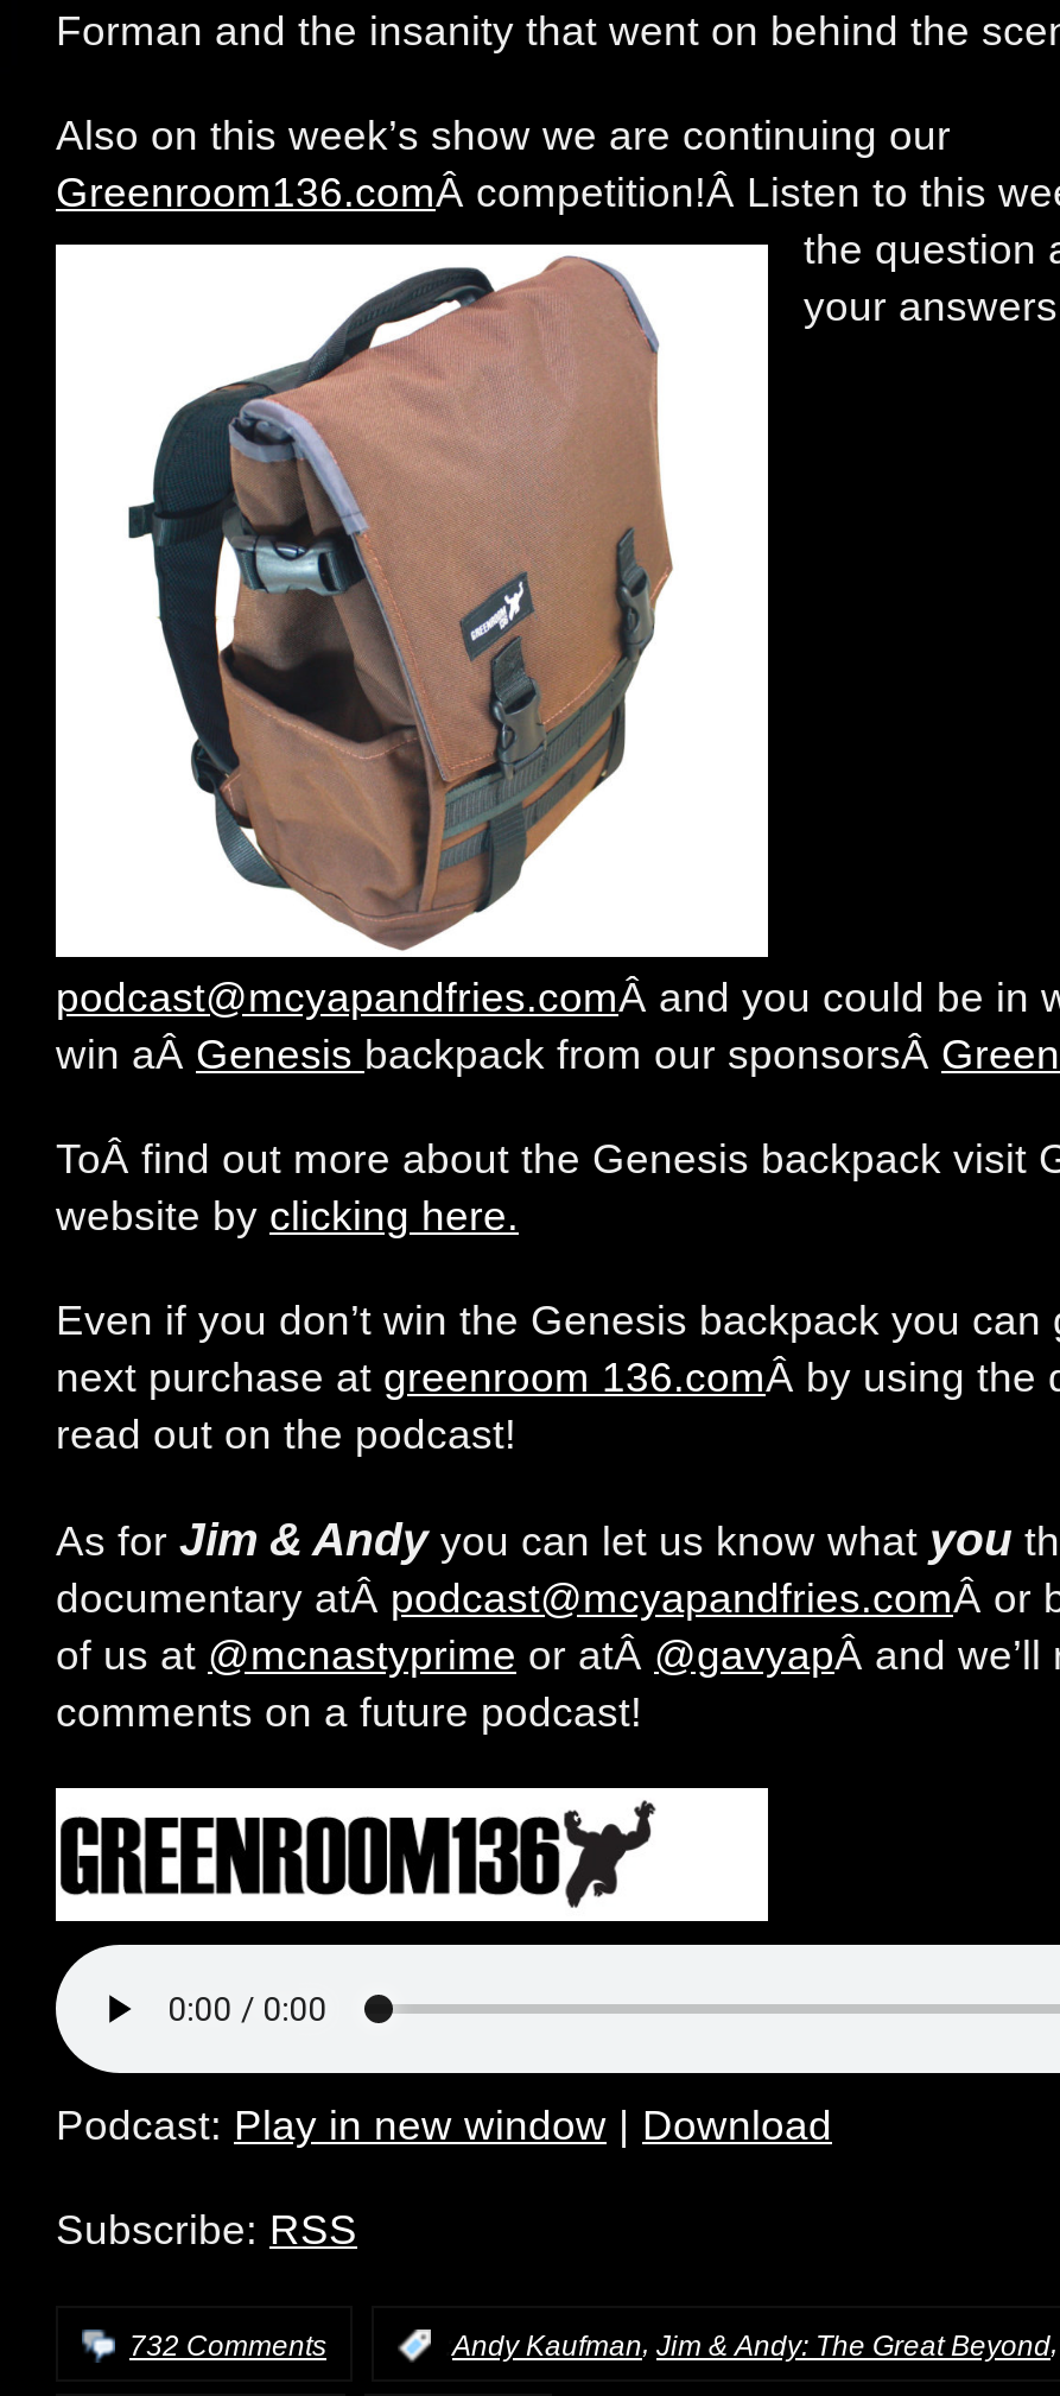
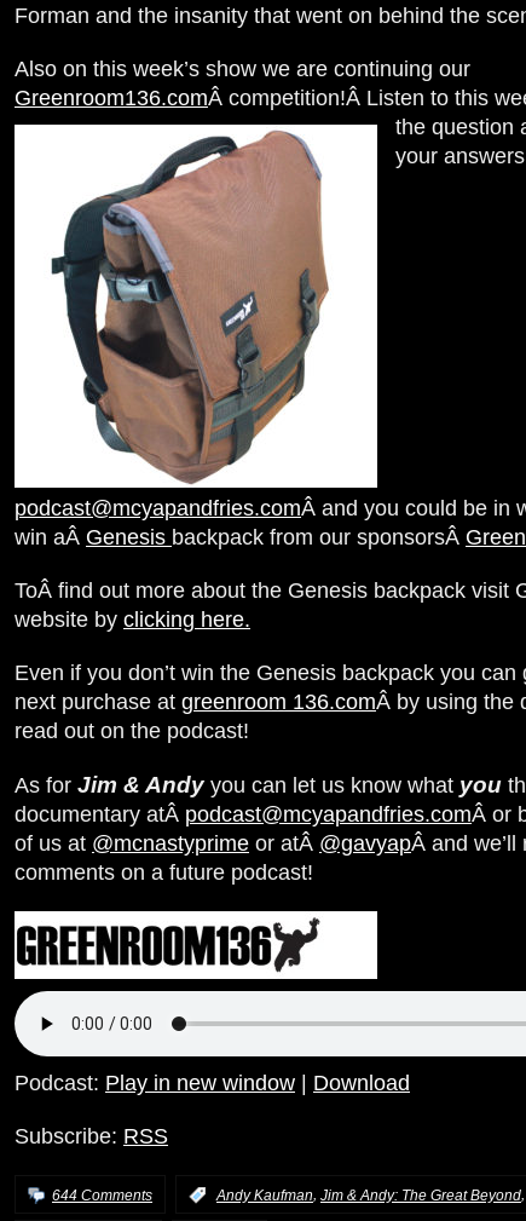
- 732 Comments
+ 644 Comments
